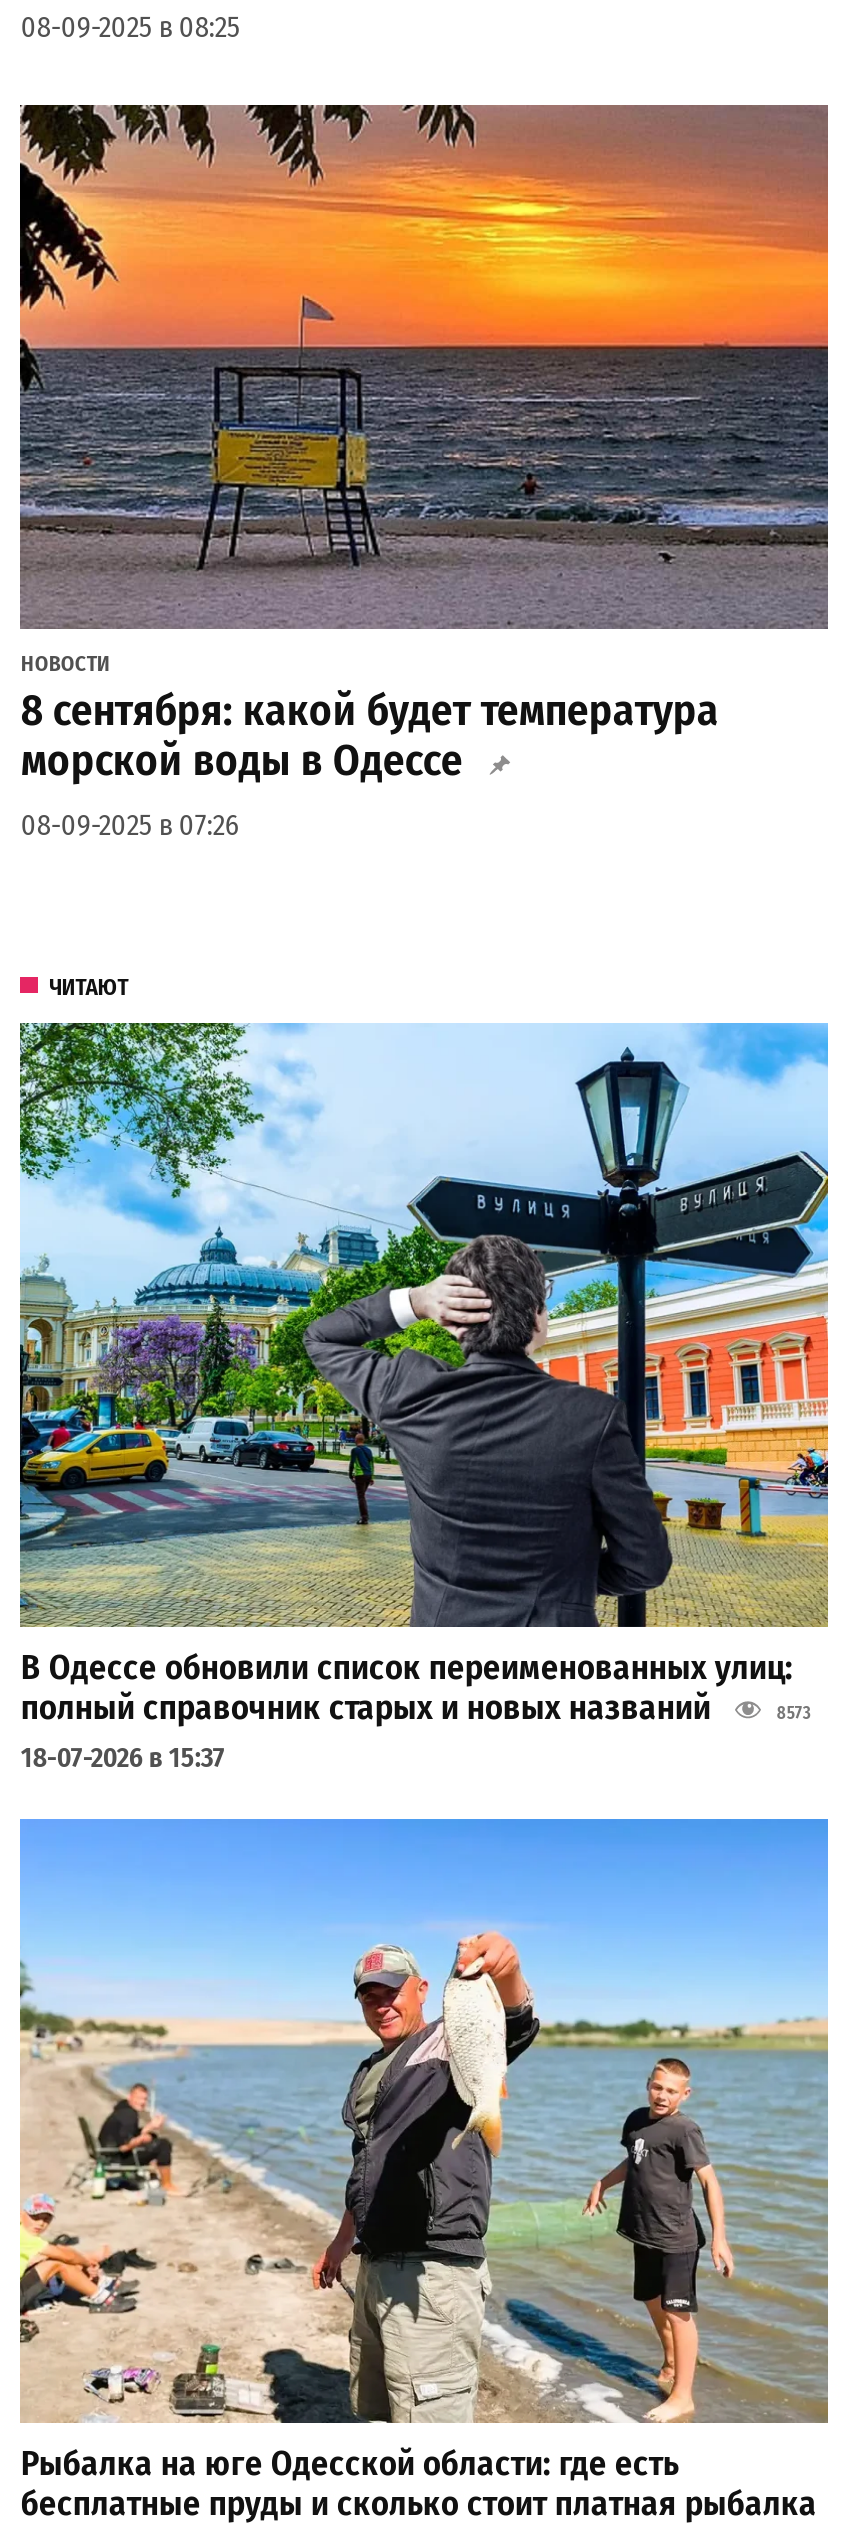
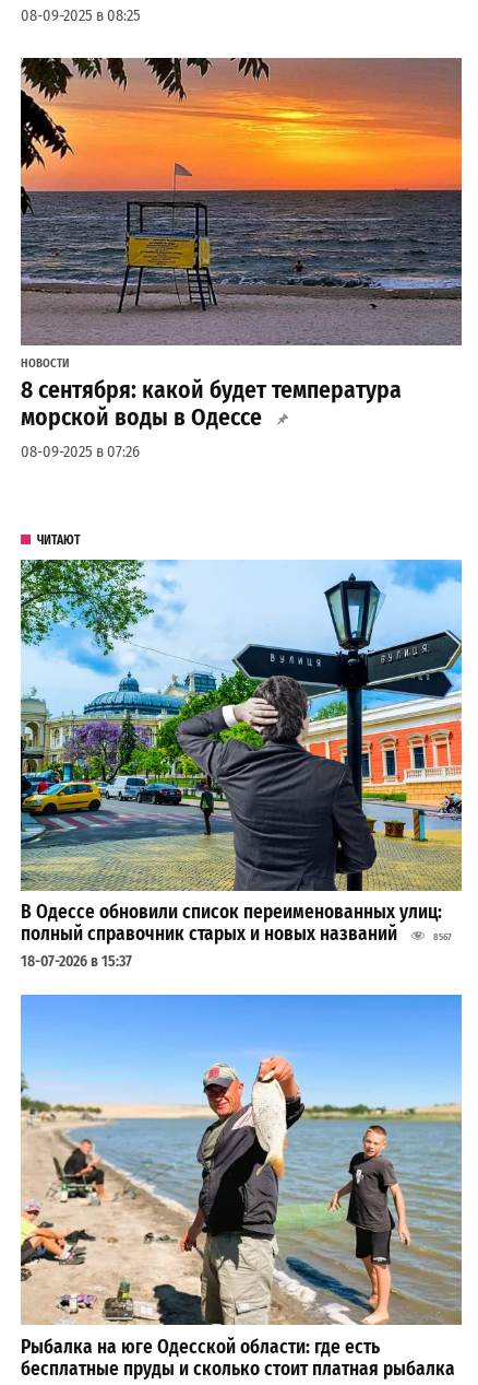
- 8573
+ 8567
